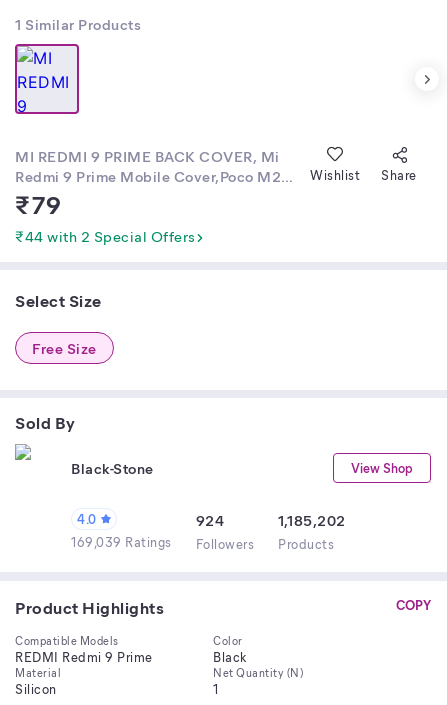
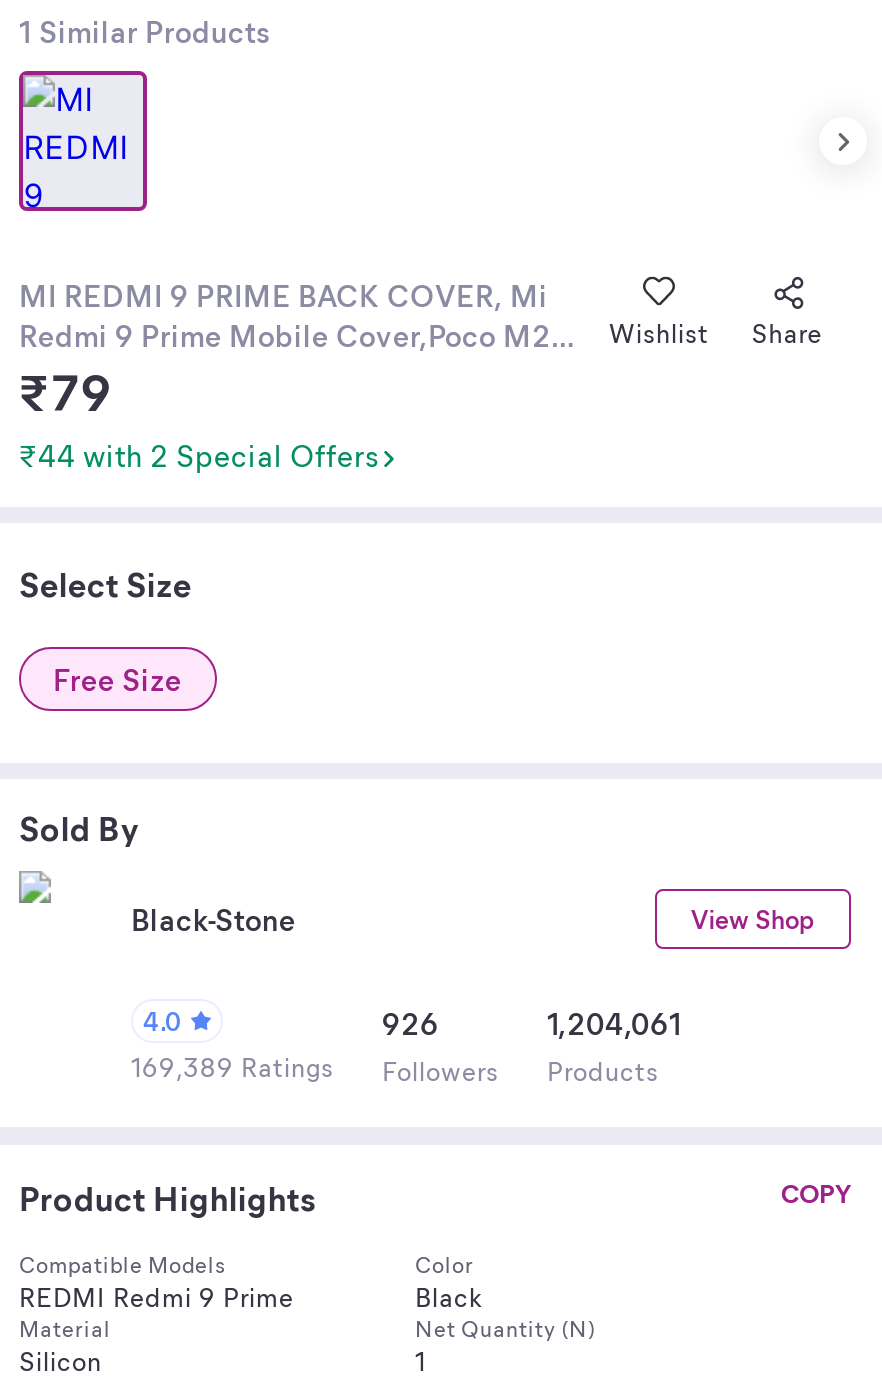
- 924
+ 926

- 1,185,202
+ 1,204,061

- 169,039 Ratings Followers Products
+ 169,389 Ratings Followers Products
